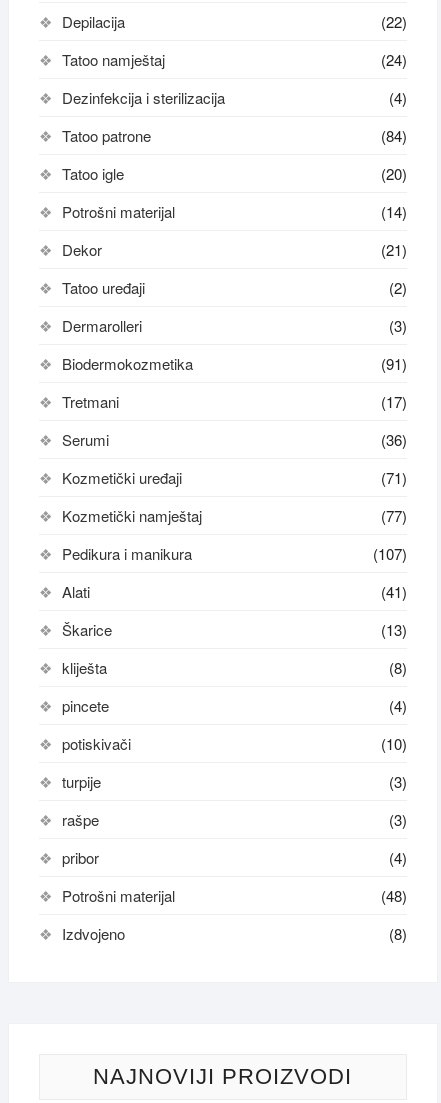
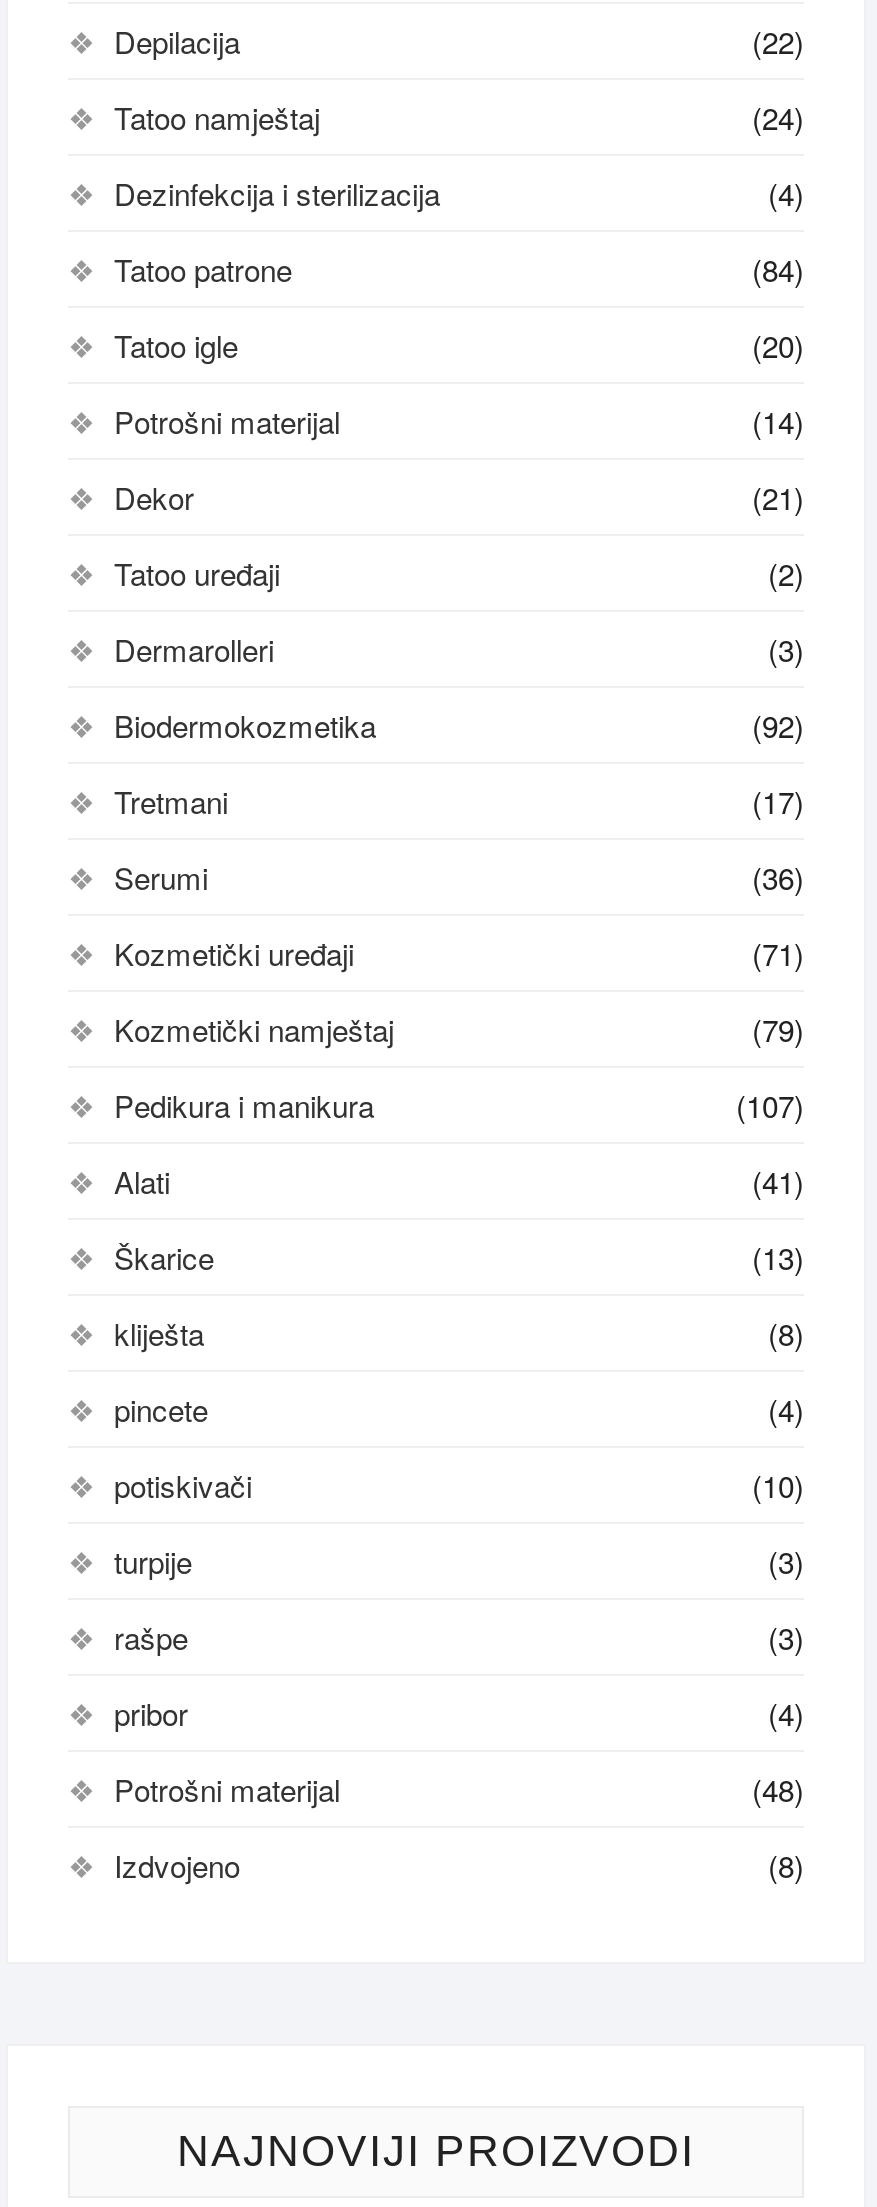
- (91)
+ (92)

- (77)
+ (79)
